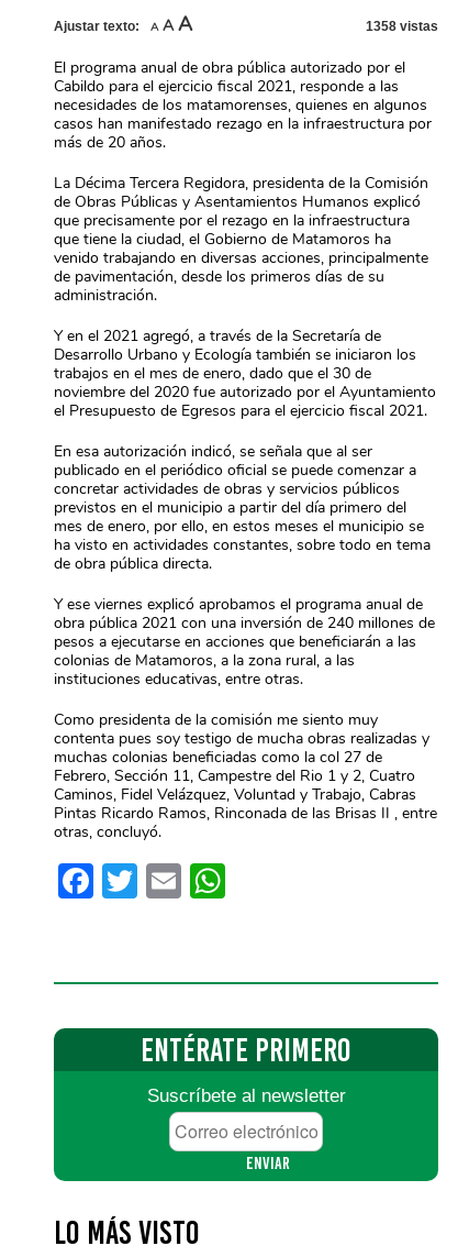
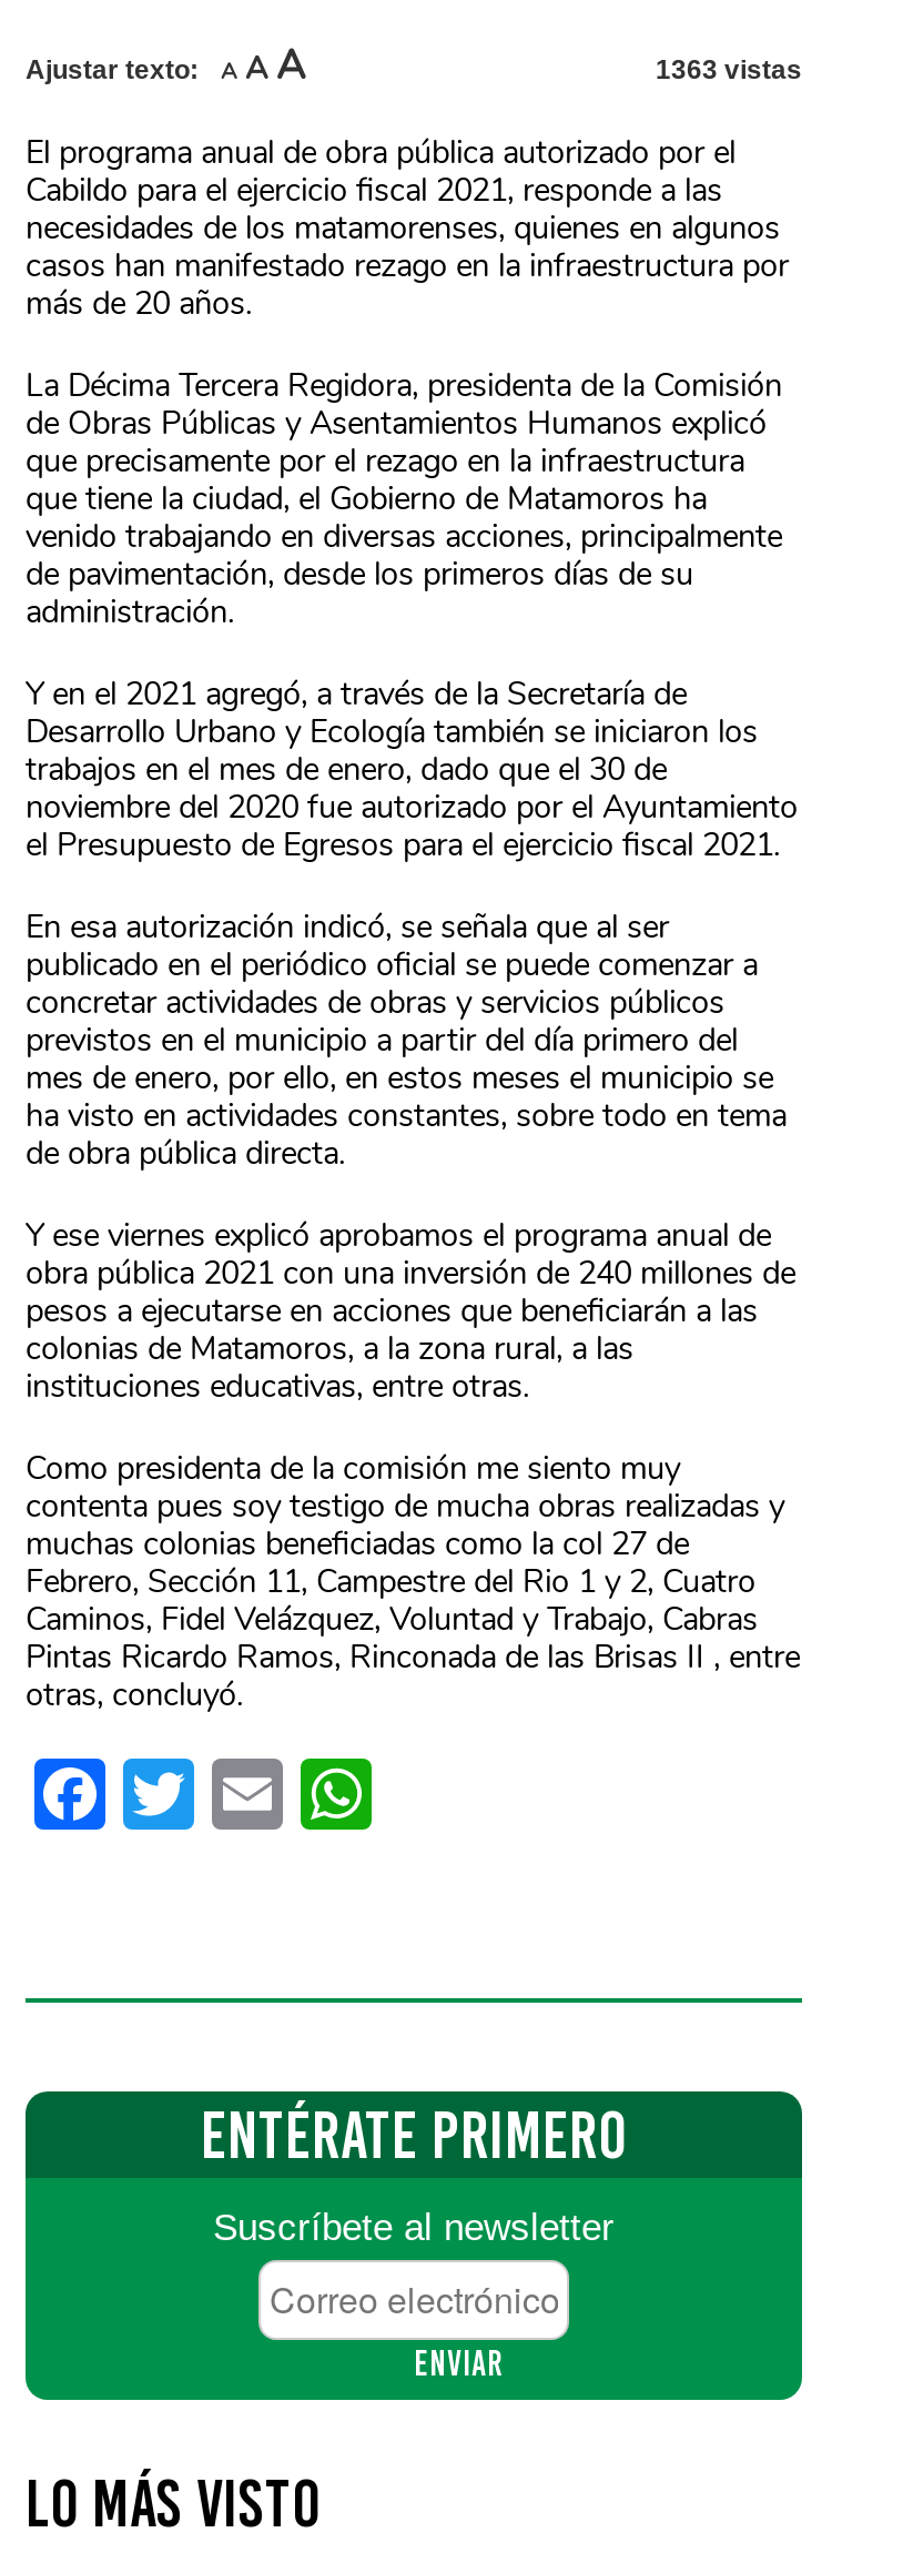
- 1358 vistas
+ 1363 vistas
